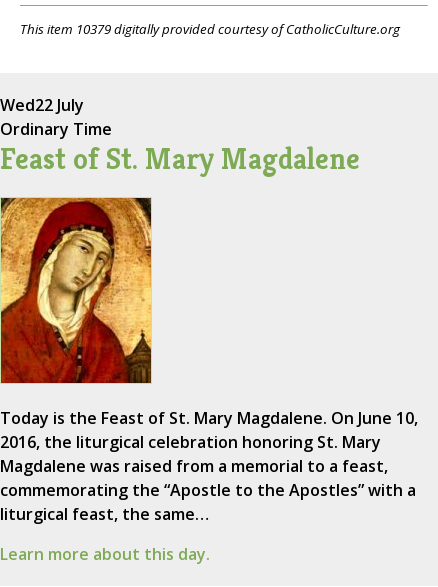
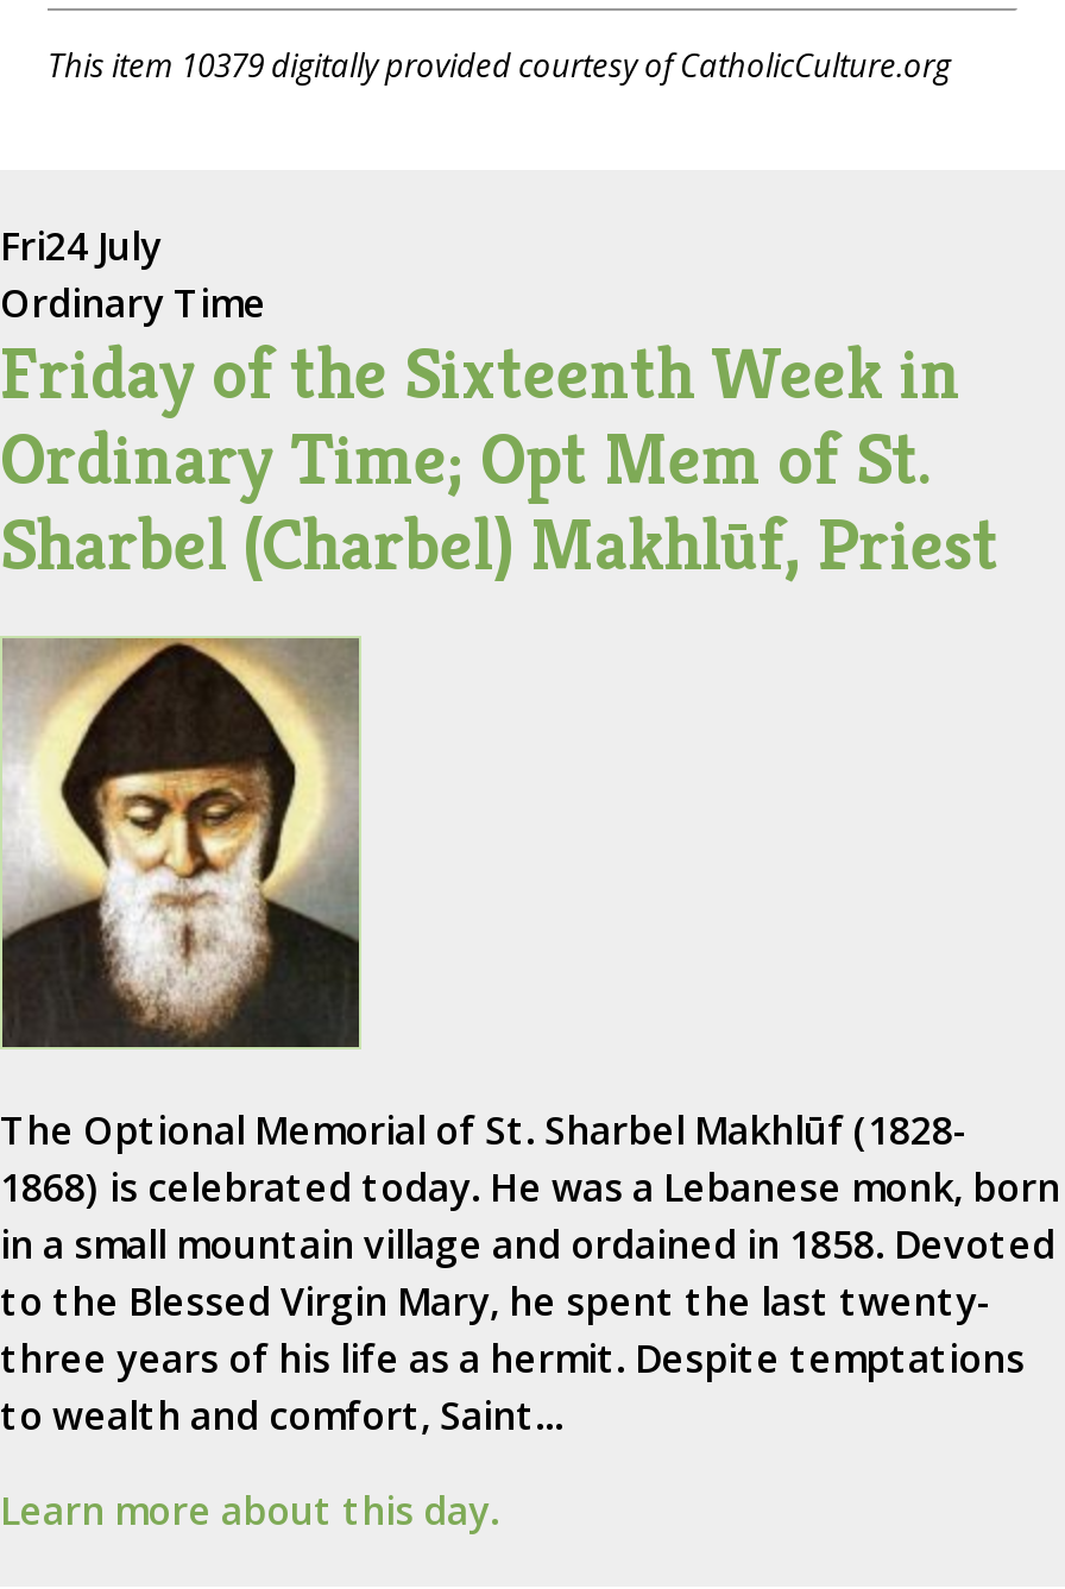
- Wed22 July
+ Fri24 July

- Feast of St. Mary Magdalene
+ Friday of the Sixteenth Week in
+ Ordinary Time; Opt Mem of St.
+ Sharbel (Charbel) Makhlūf, Priest

- [image]
+ [image]

- Today is the Feast of St. Mary Magdalene. On June 10,
- 2016, the liturgical celebration honoring St. Mary
- Magdalene was raised from a memorial to a feast,
- commemorating the “Apostle to the Apostles” with a
- liturgical feast, the same…
+ The Optional Memorial of St. Sharbel Makhlūf (1828-
+ 1868) is celebrated today. He was a Lebanese monk, born
+ in a small mountain village and ordained in 1858. Devoted
+ to the Blessed Virgin Mary, he spent the last twenty-
+ three years of his life as a hermit. Despite temptations
+ to wealth and comfort, Saint…
